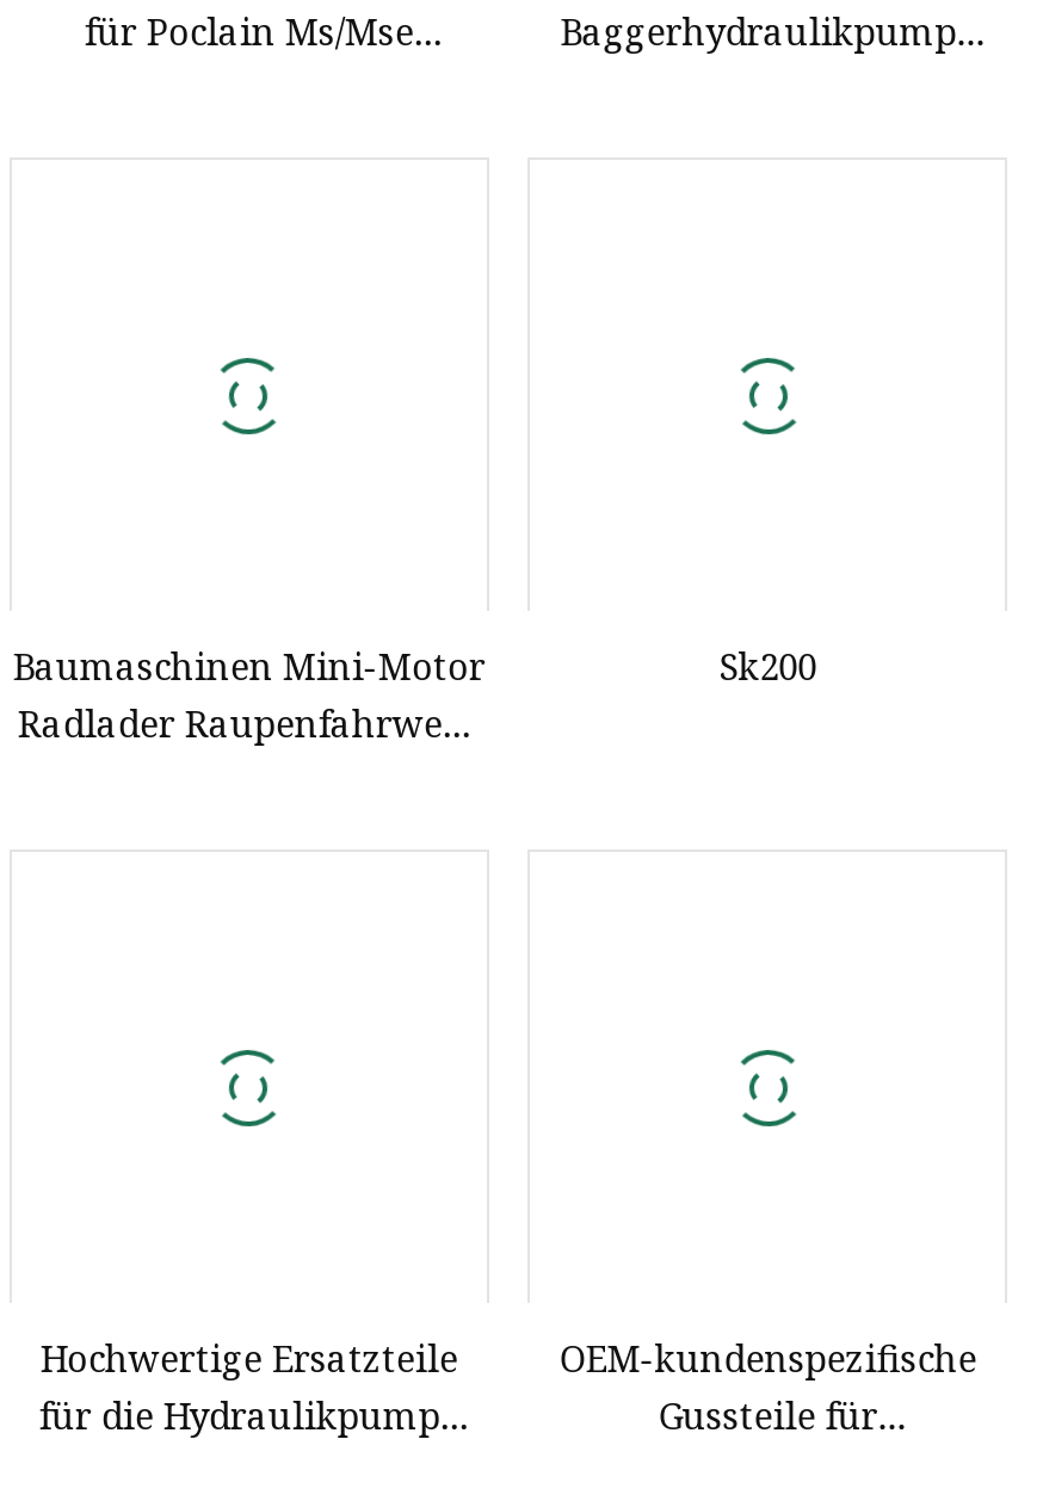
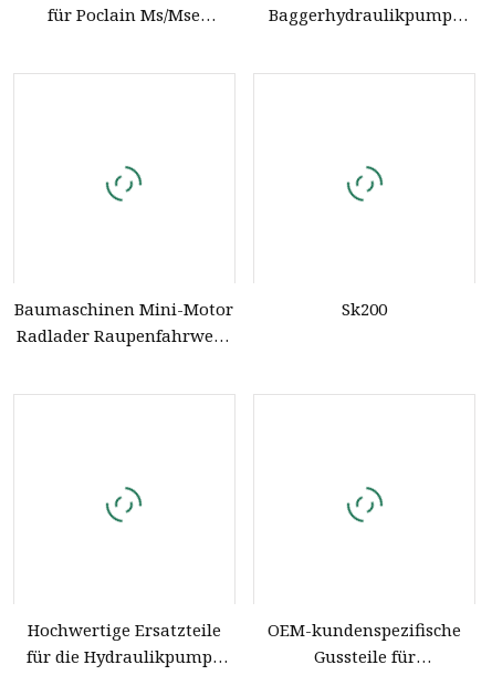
- [image]
+ [image]

- [image]
+ [image]

- [image]
+ [image]

- [image]
+ [image]
